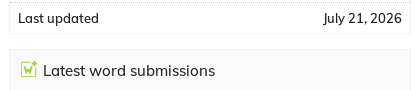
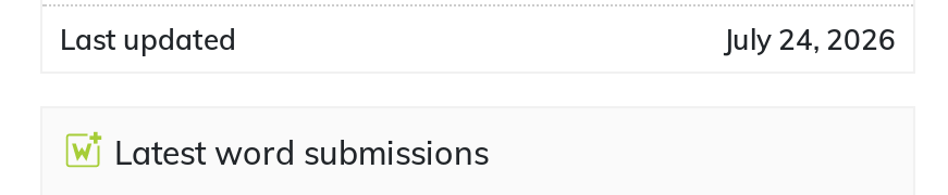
- July 21, 2026
+ July 24, 2026
